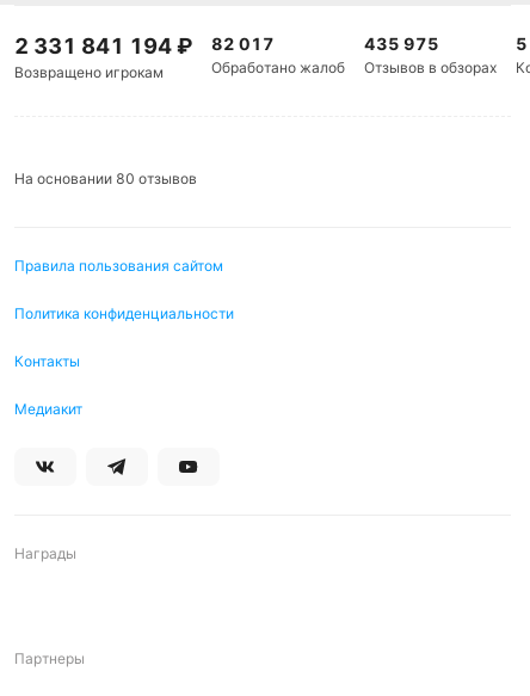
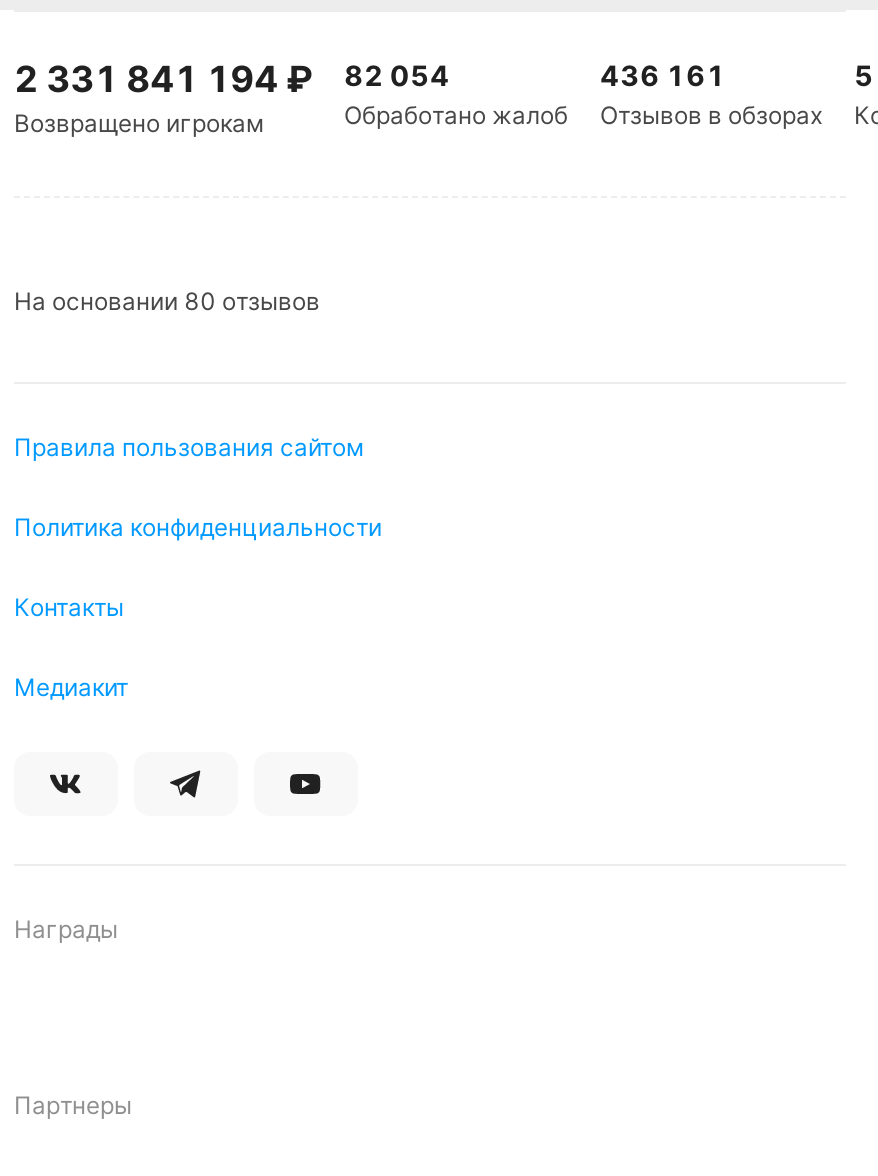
- 2 331 841 194 ₽ 82 017
+ 2 331 841 194 ₽ 82 054

- 435 975
+ 436 161
